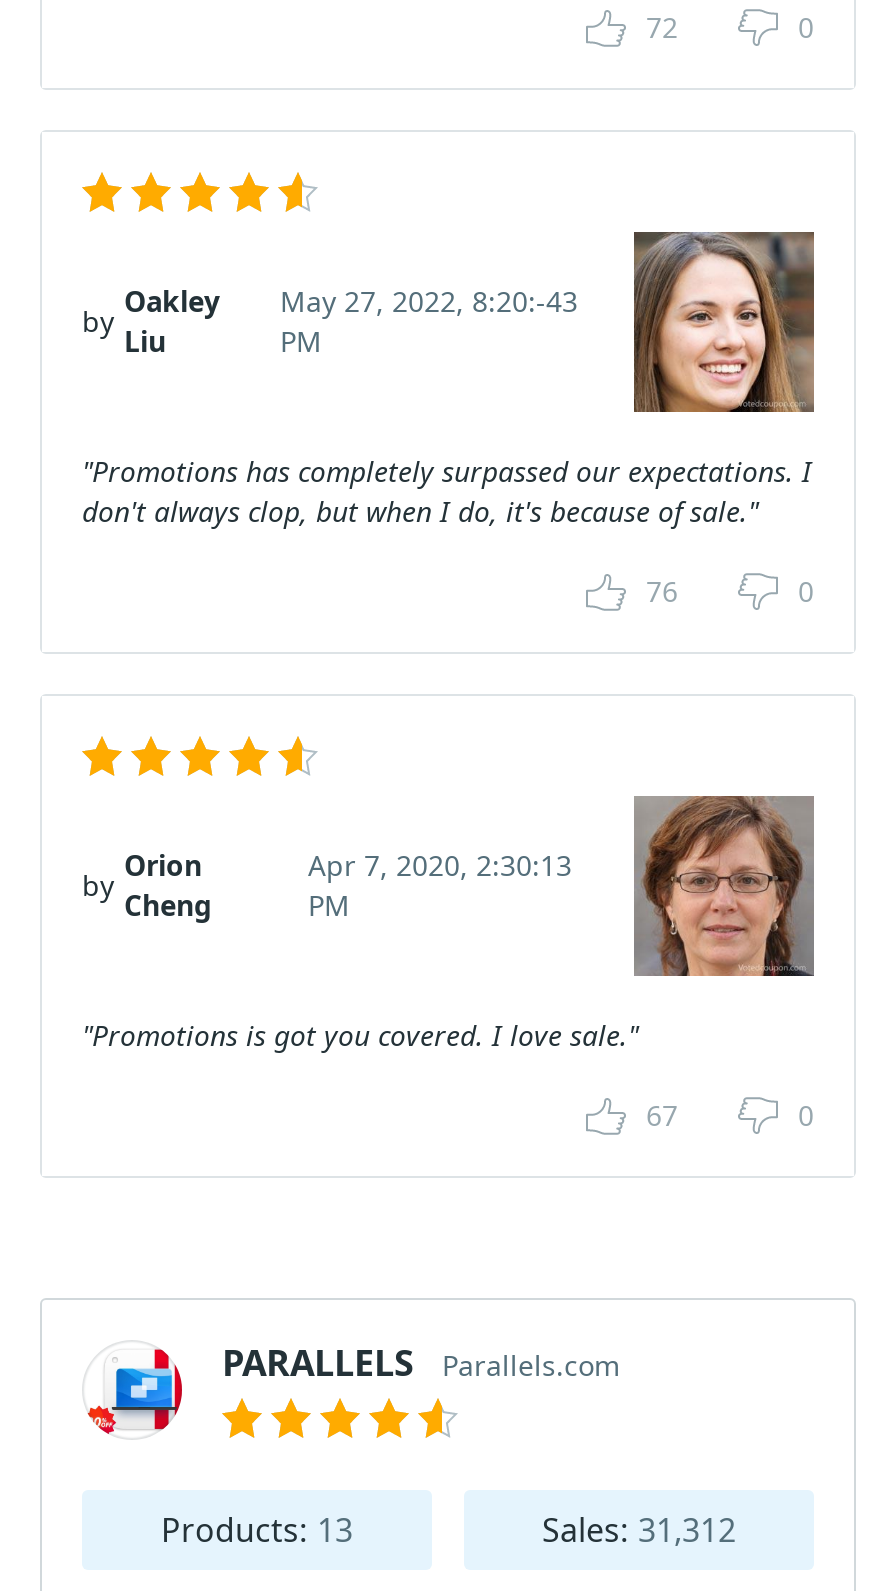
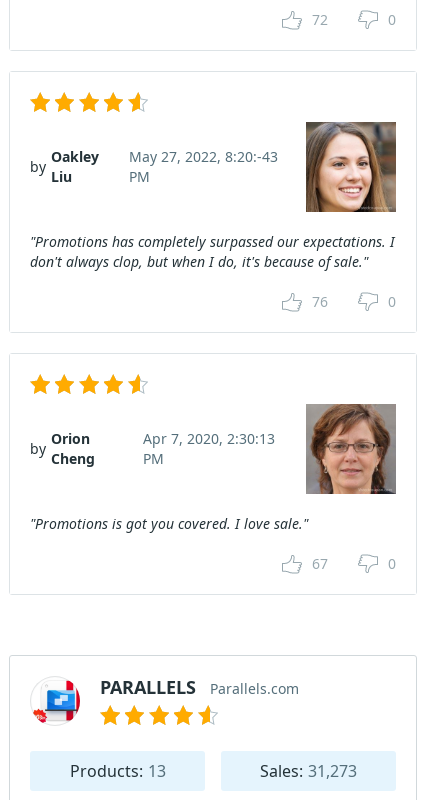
- Sales: 31,312
+ Sales: 31,273
